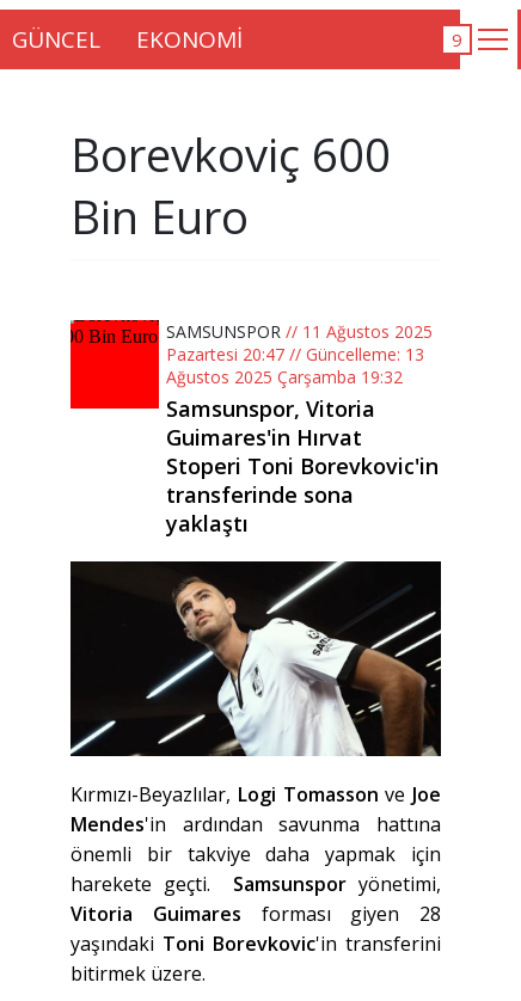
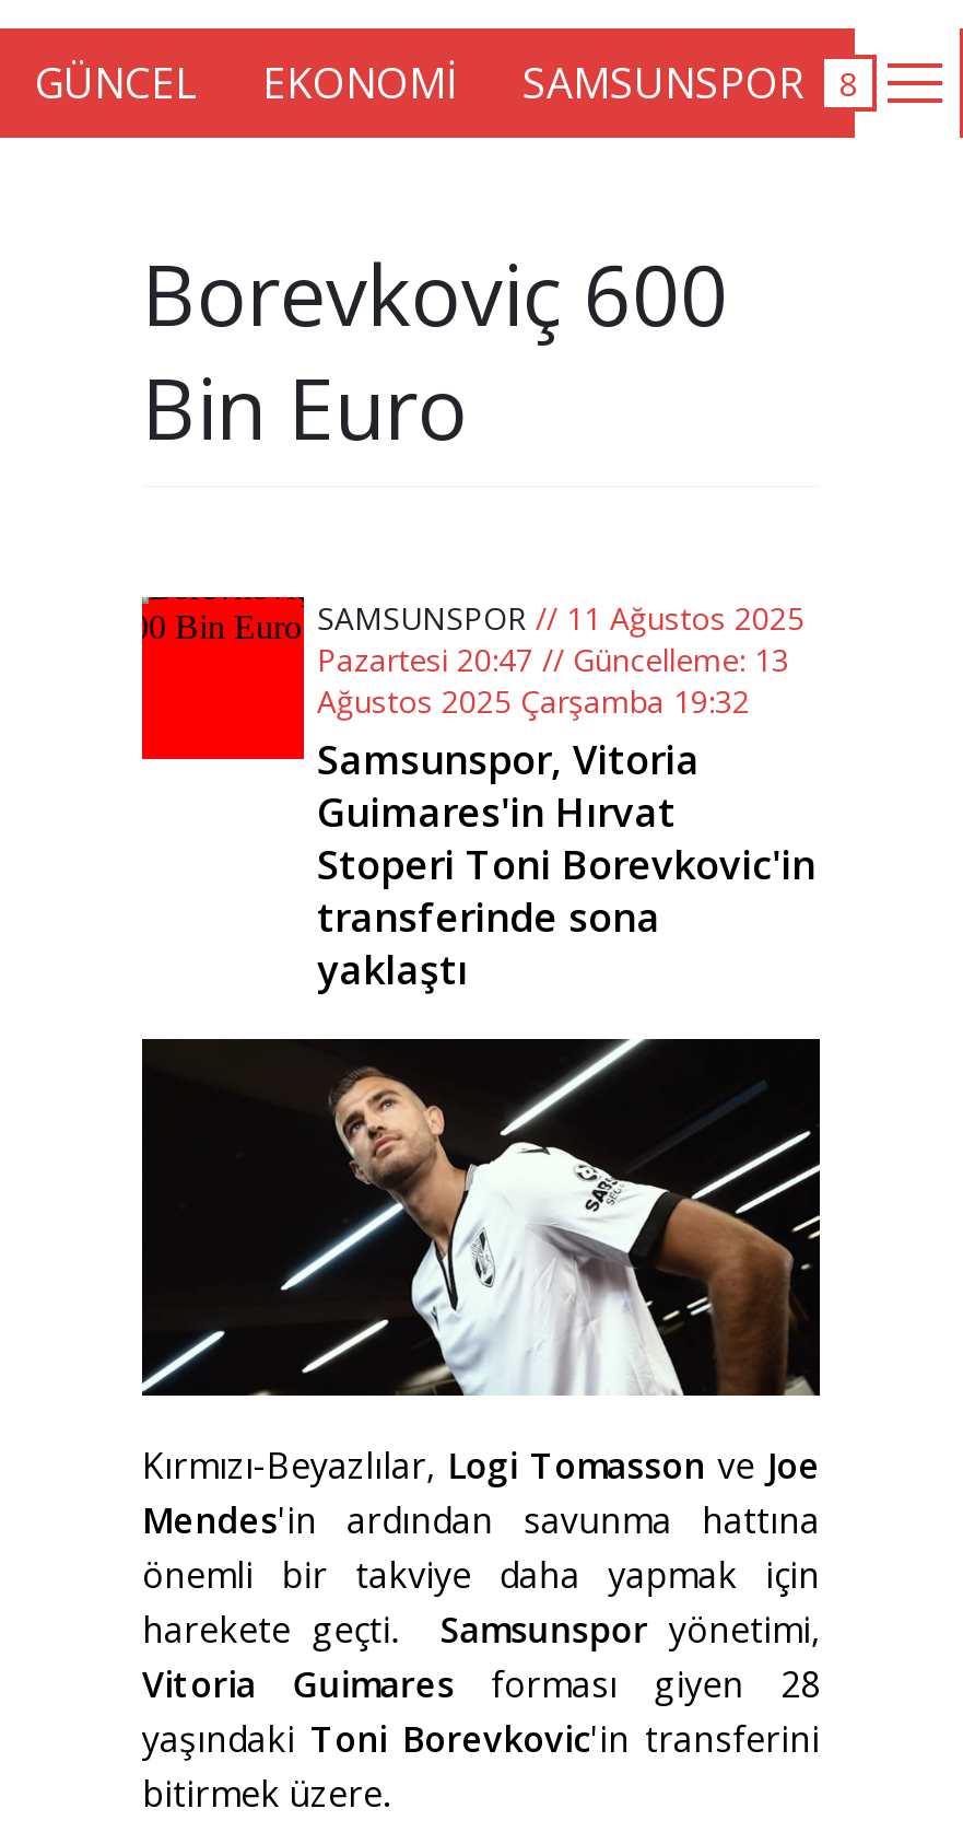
+ SAMSUNSPOR
